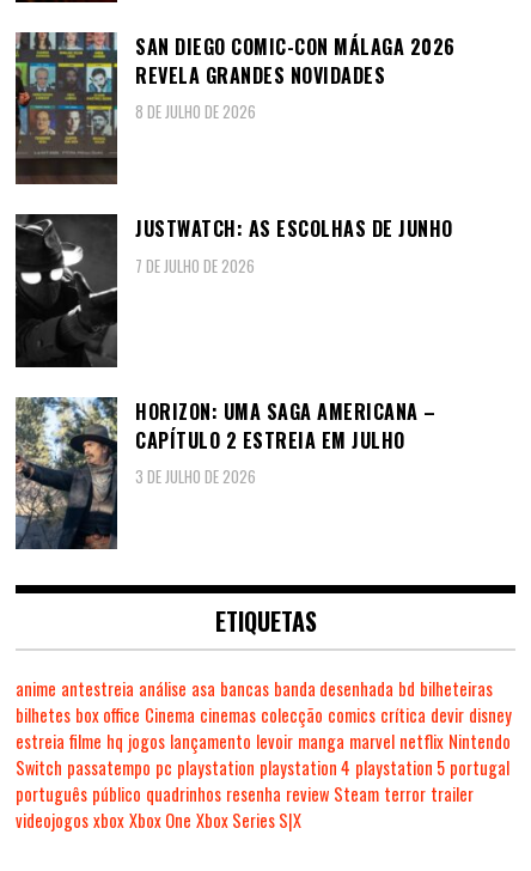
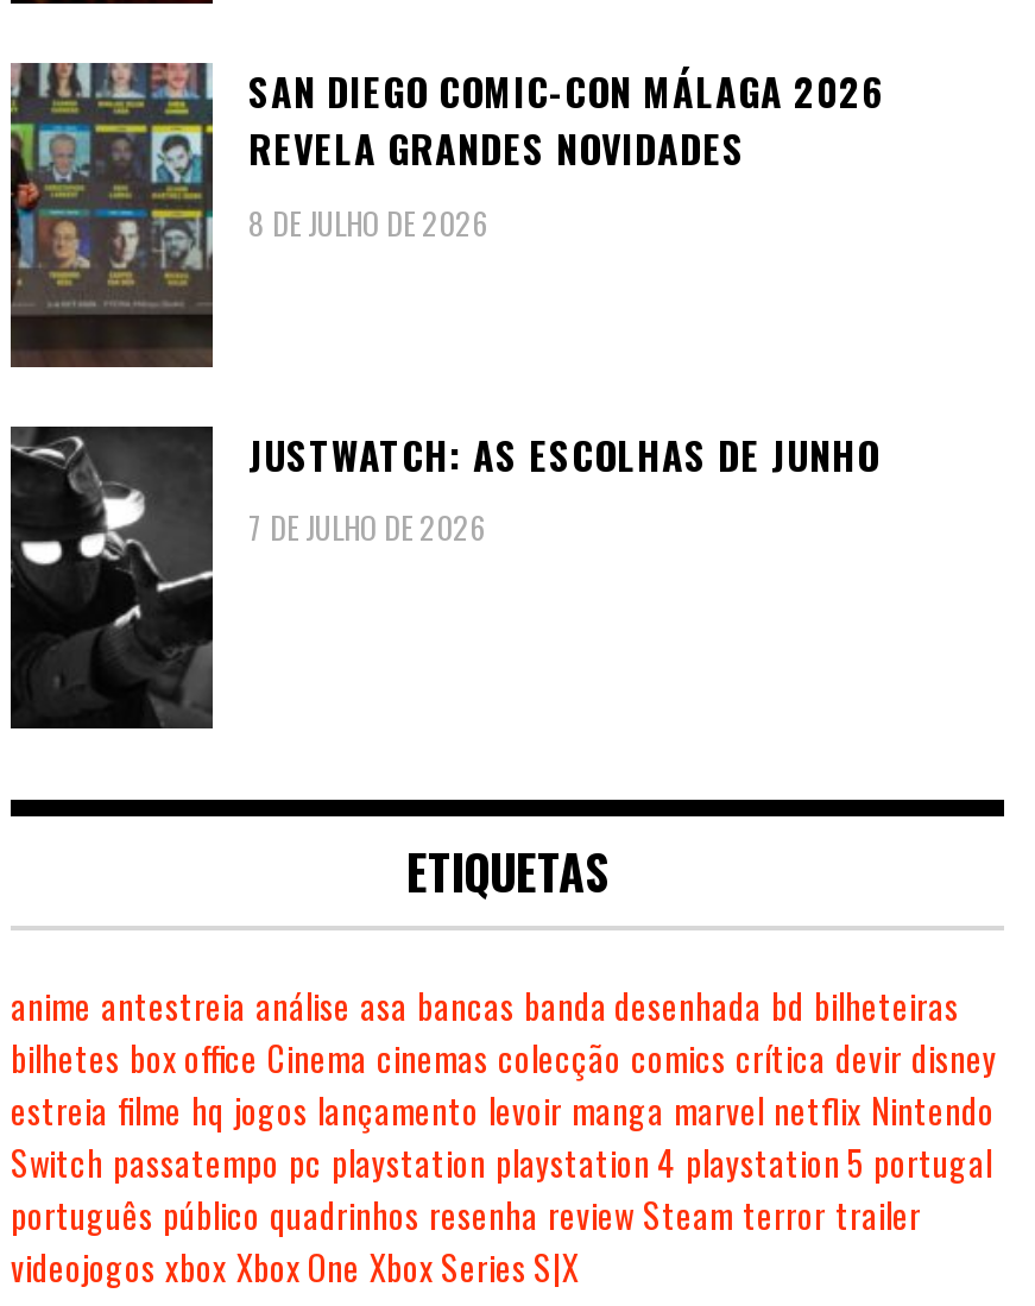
- [image]
- HORIZON: UMA SAGA AMERICANA –
- CAPÍTULO 2 ESTREIA EM JULHO
- 3 DE JULHO DE 2026
